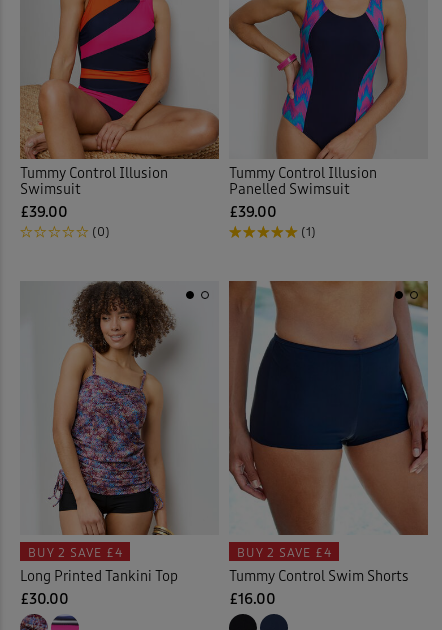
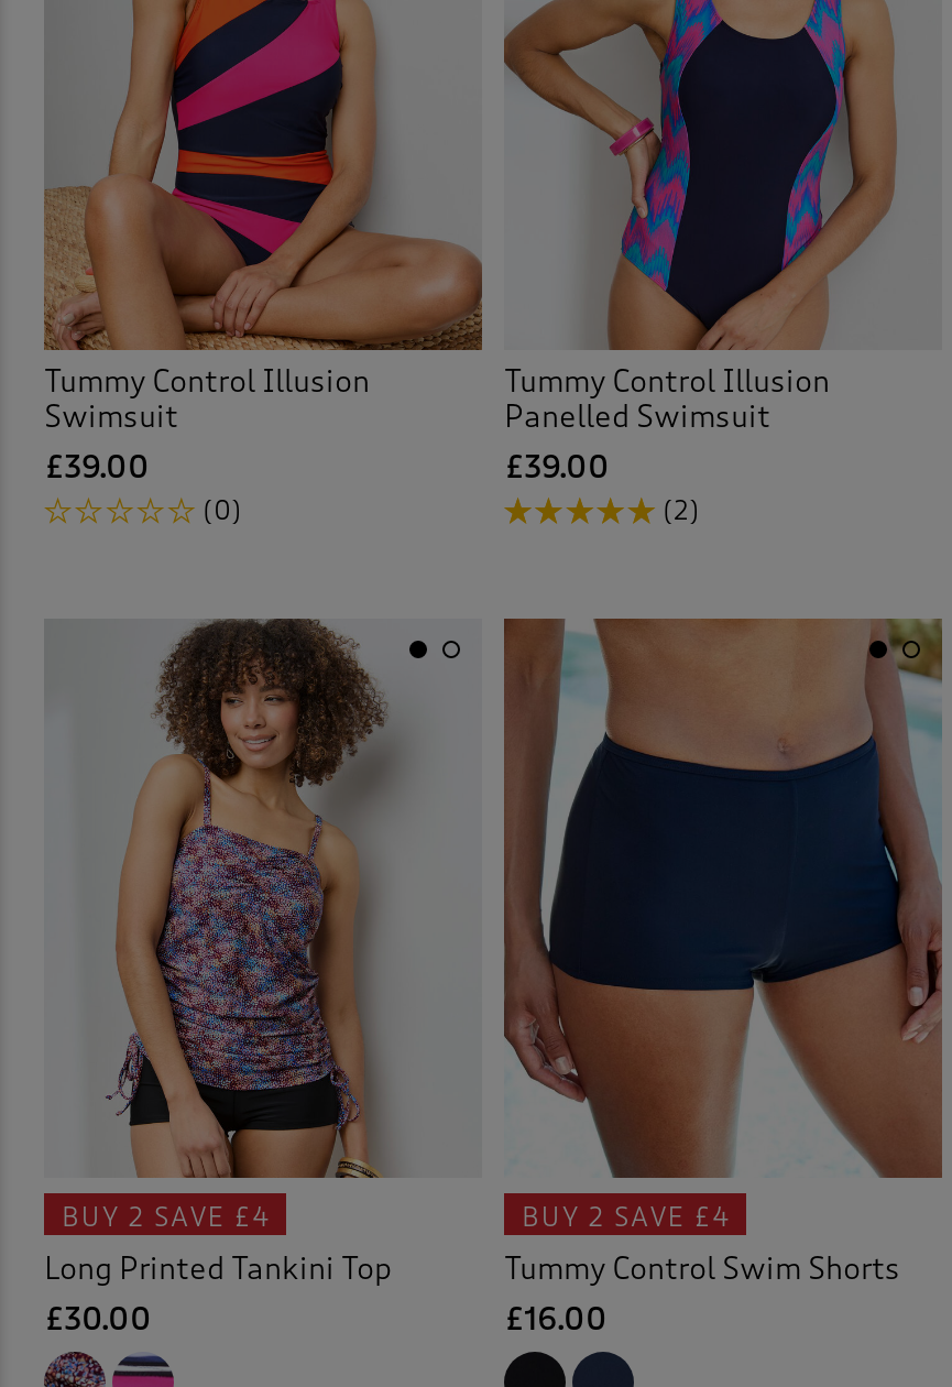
- (1)
+ (2)
